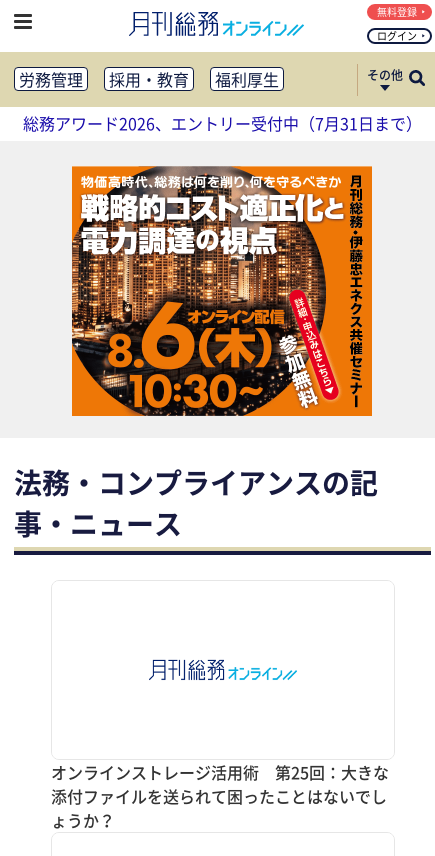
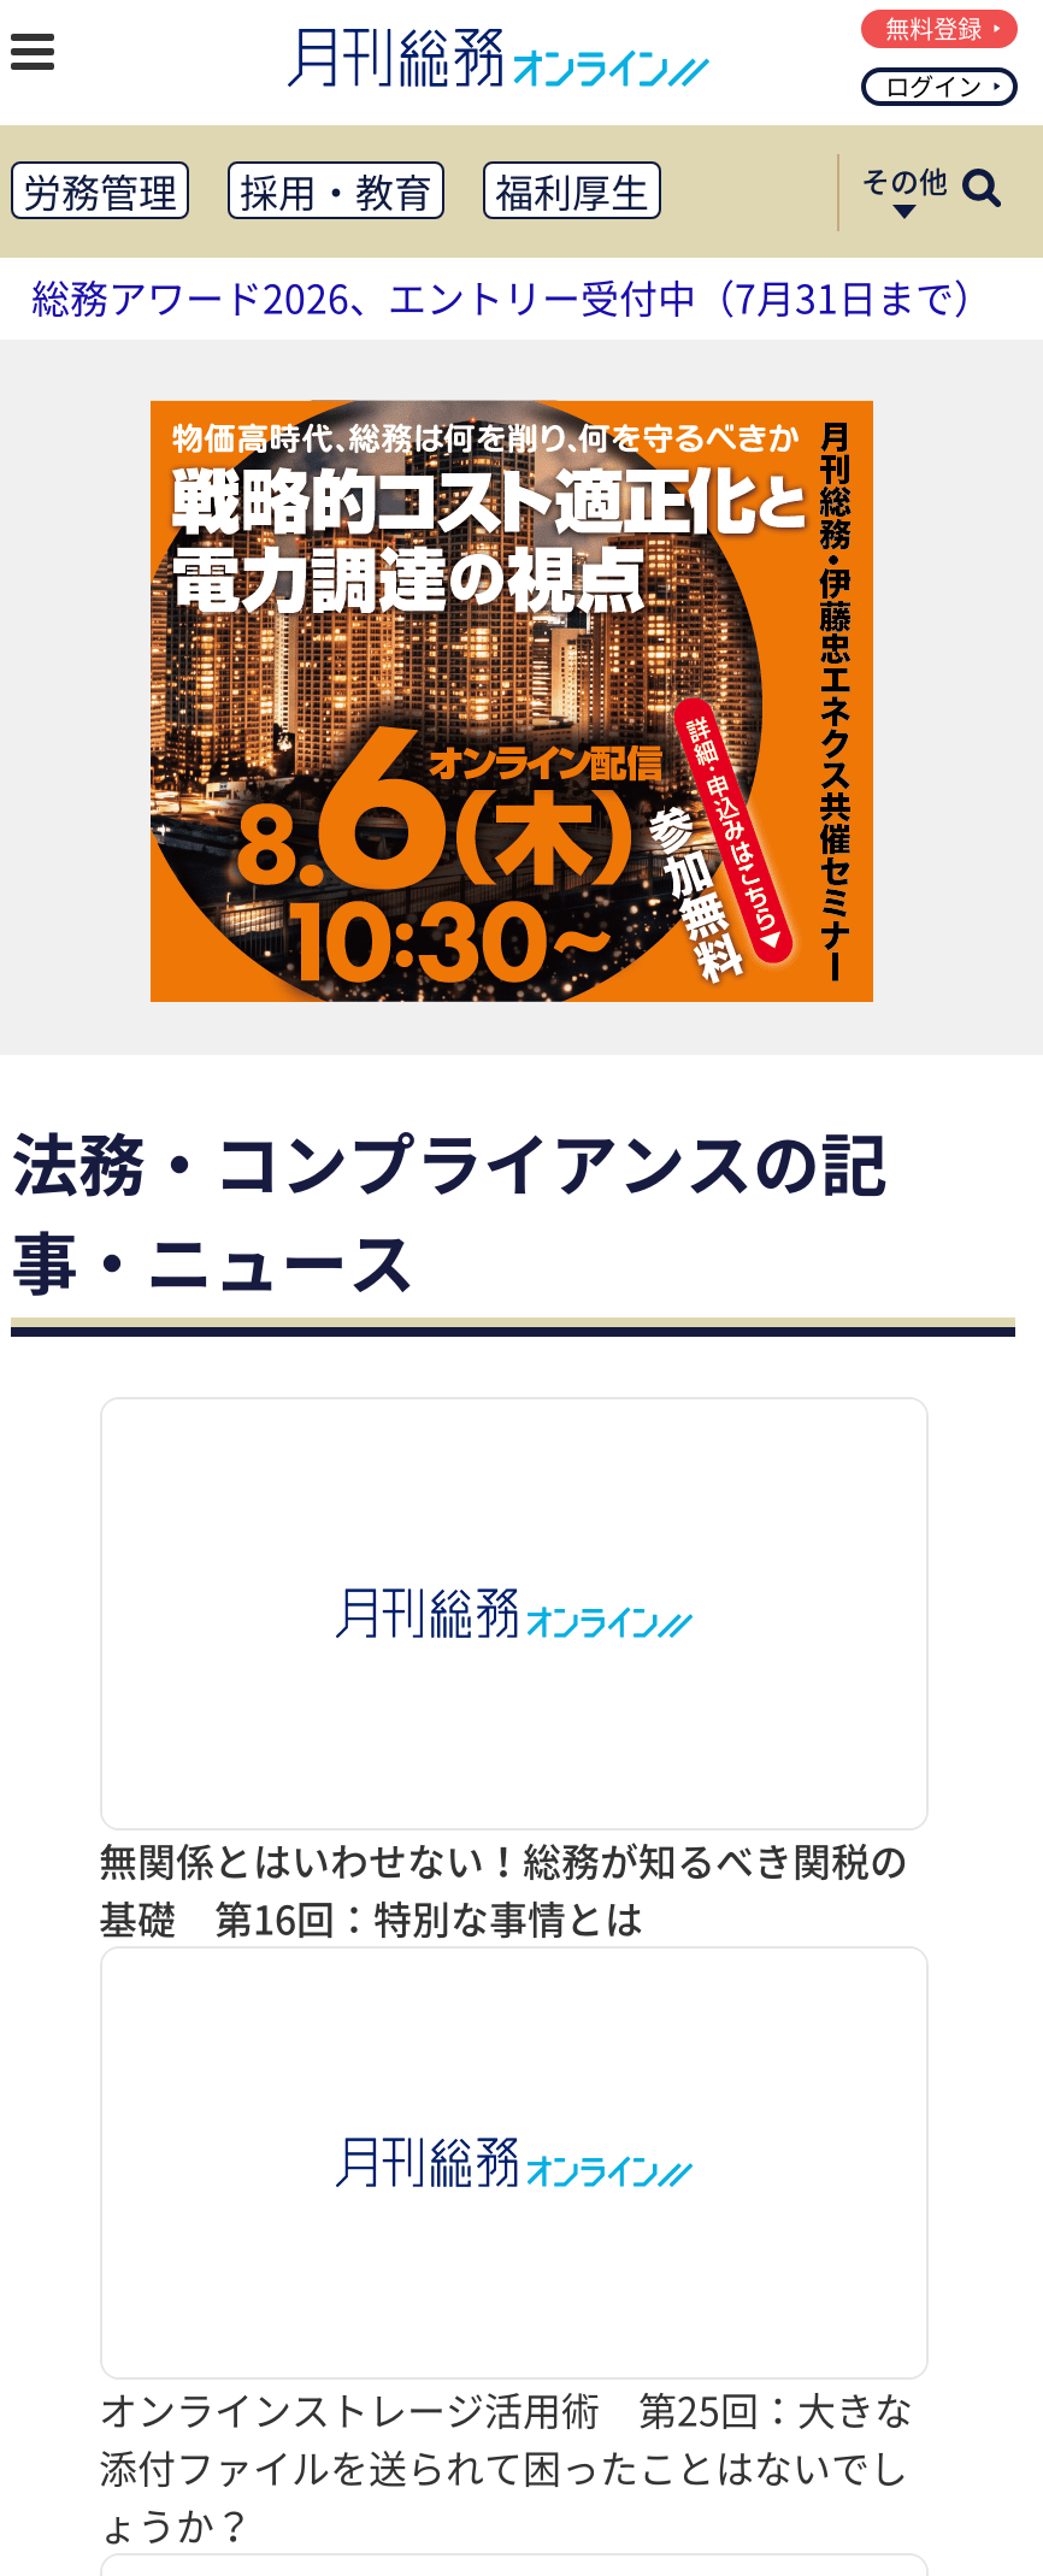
+ 無関係とはいわせない！総務が知るべき関税の
+ 基礎 第16回：特別な事情とは
